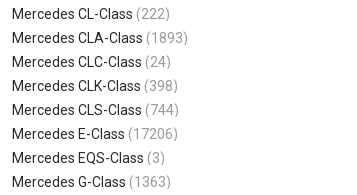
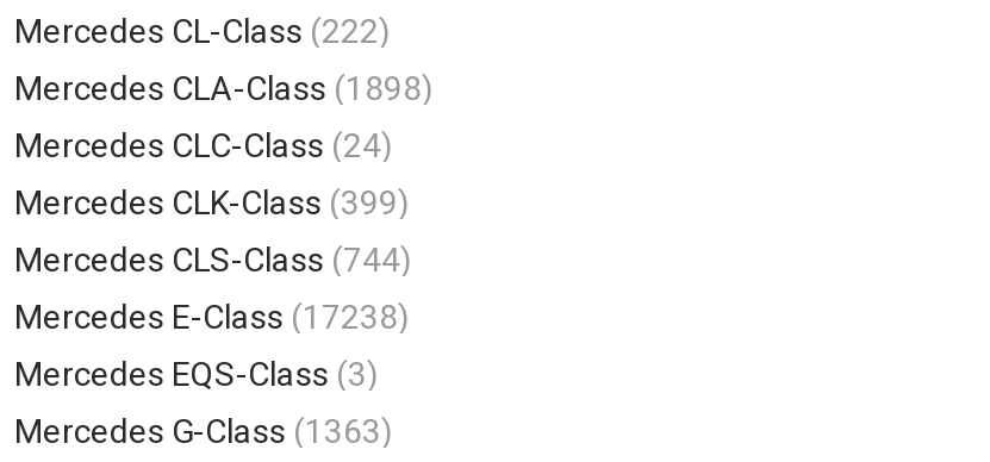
- Mercedes CLA-Class (1893)
+ Mercedes CLA-Class (1898)

- Mercedes CLK-Class (398)
+ Mercedes CLK-Class (399)

- Mercedes E-Class (17206)
+ Mercedes E-Class (17238)
